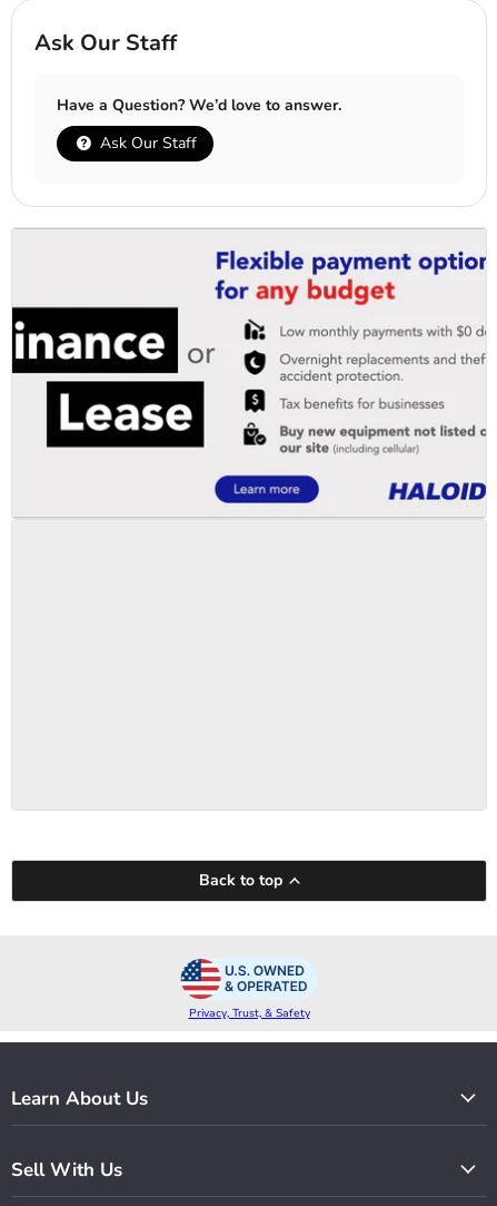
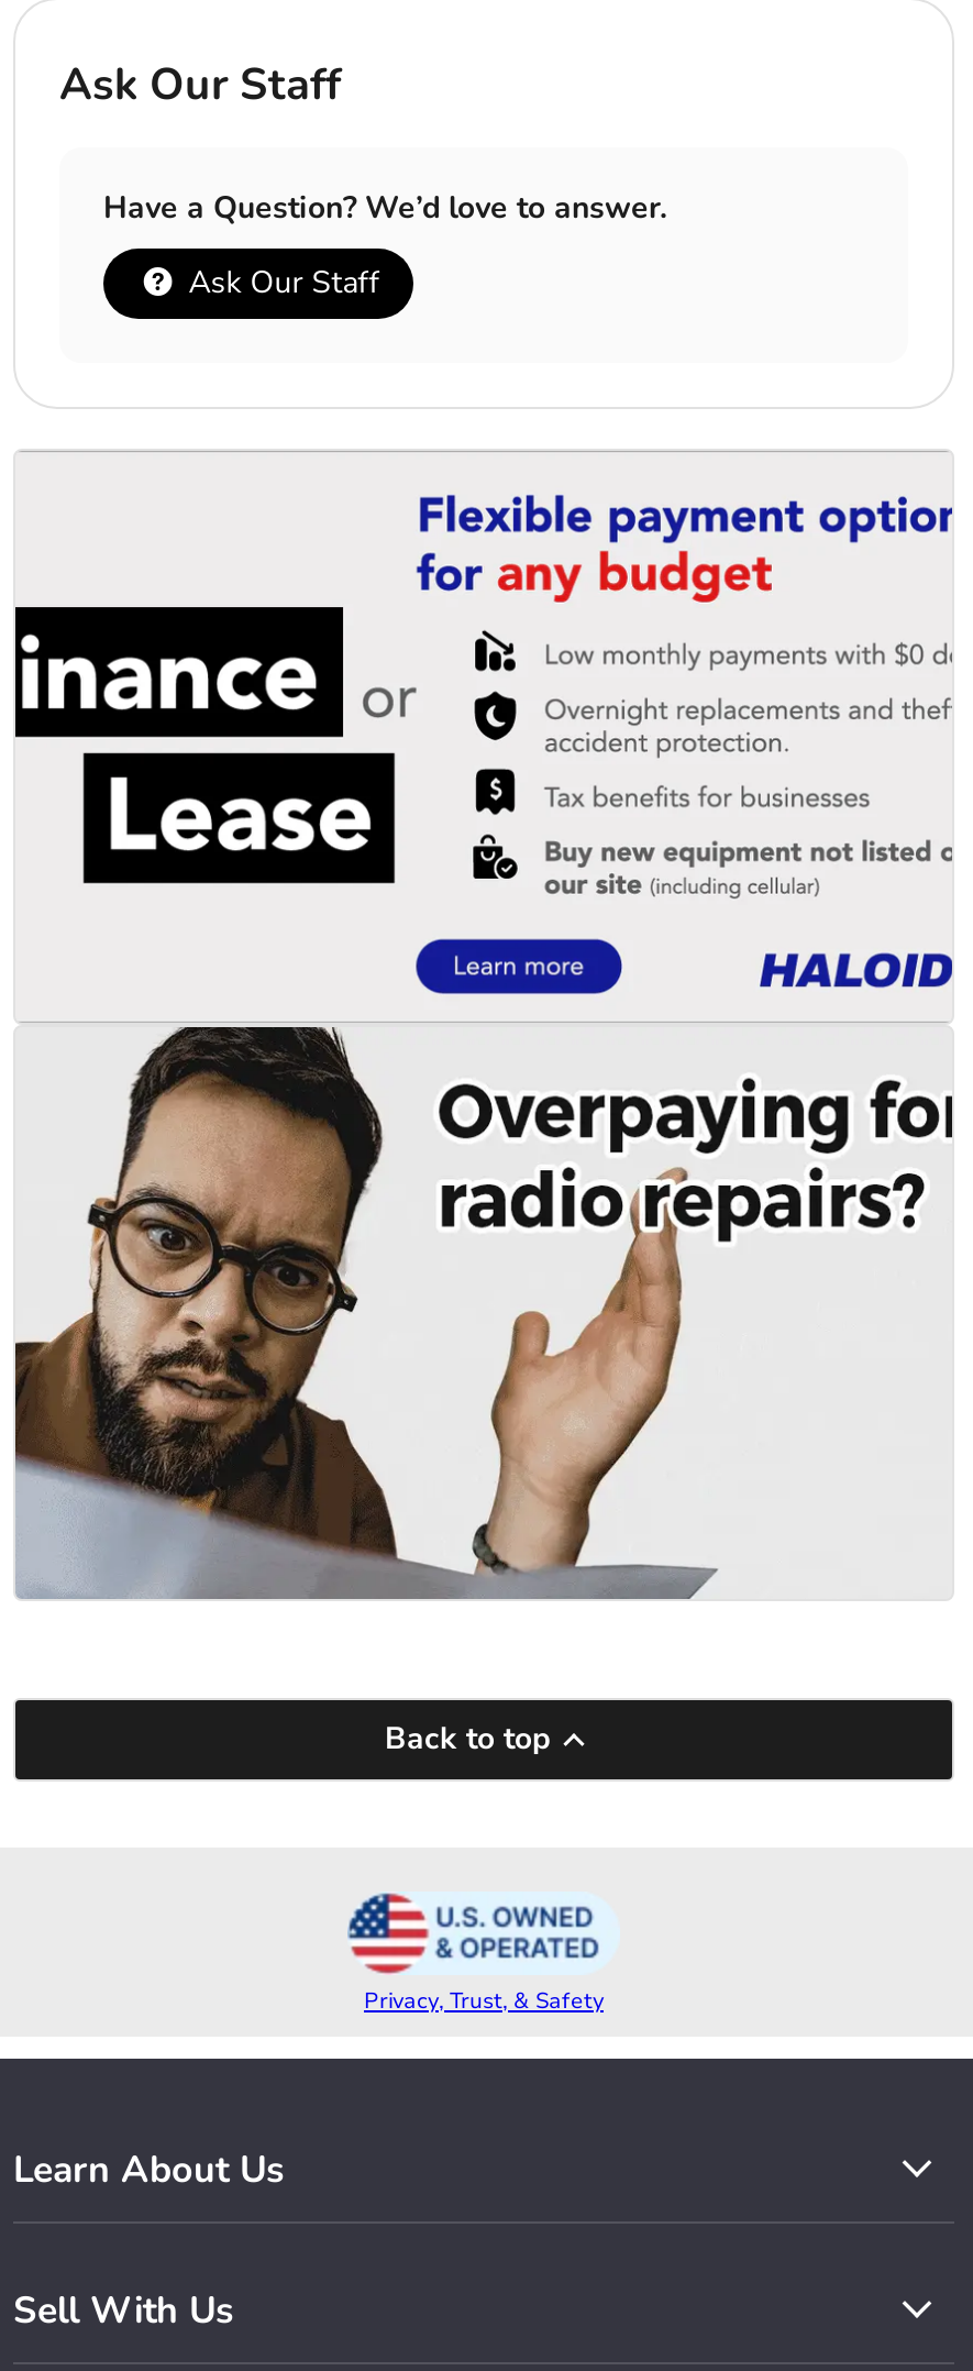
+ [image]
